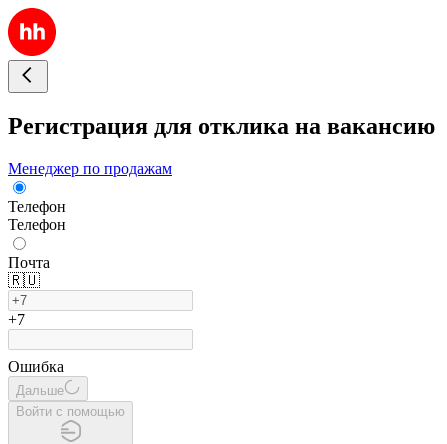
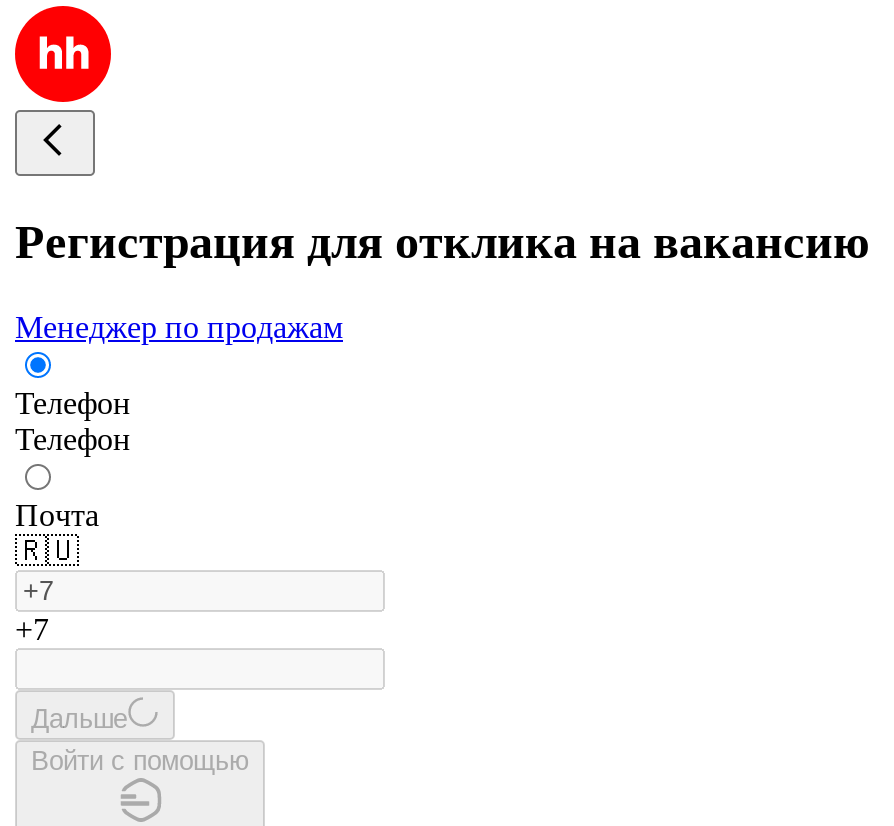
- Ошибка
